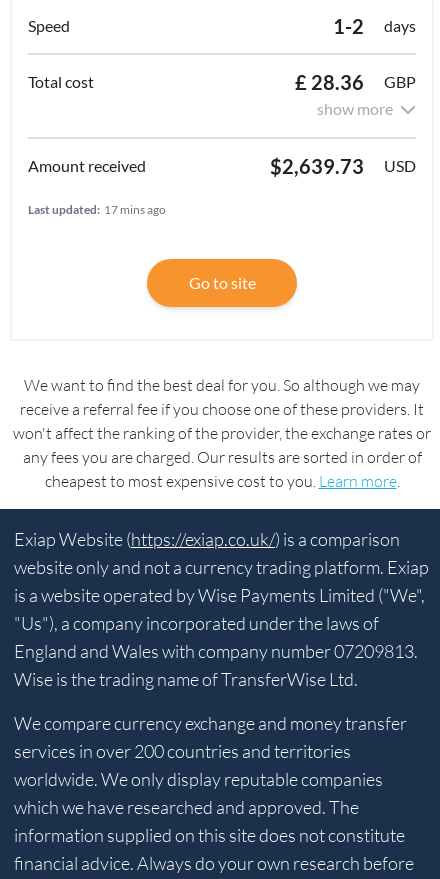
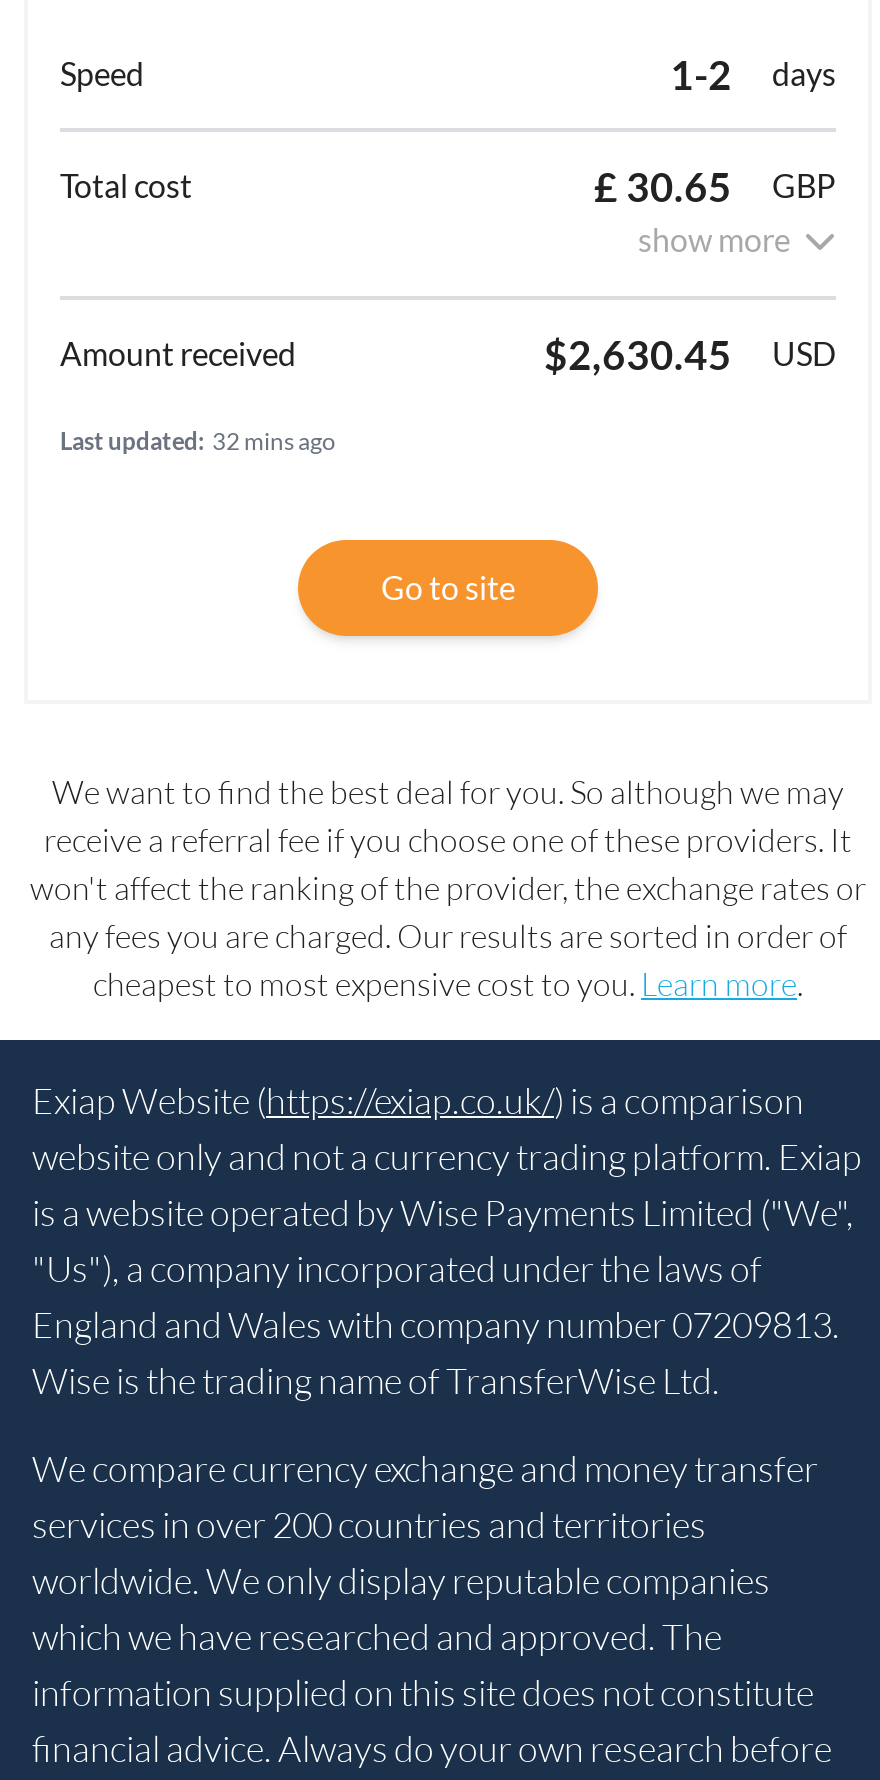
- £ 28.36 GBP
+ £ 30.65 GBP

- $2,639.73 USD
+ $2,630.45 USD

- Last updated: 17 mins ago
+ Last updated: 32 mins ago
